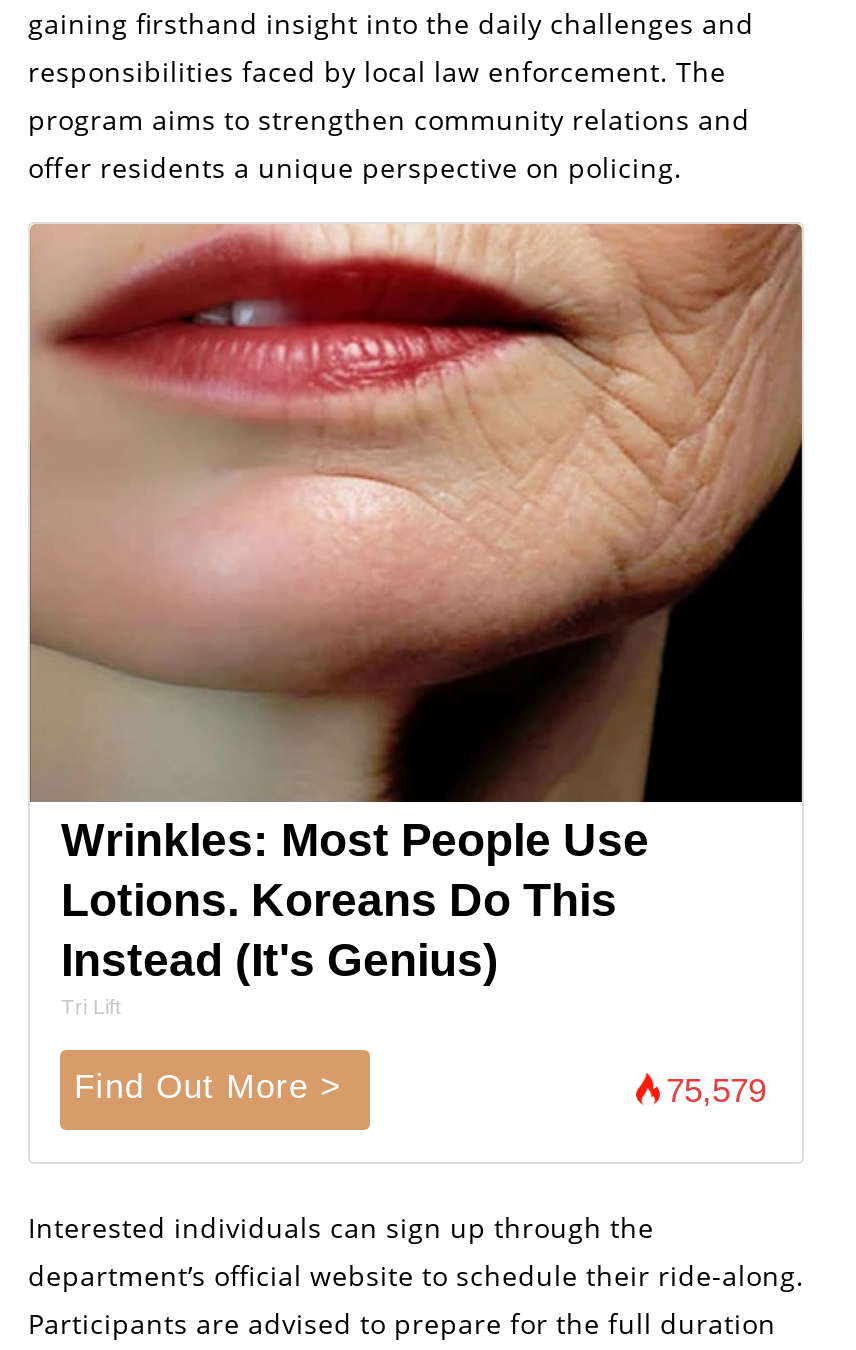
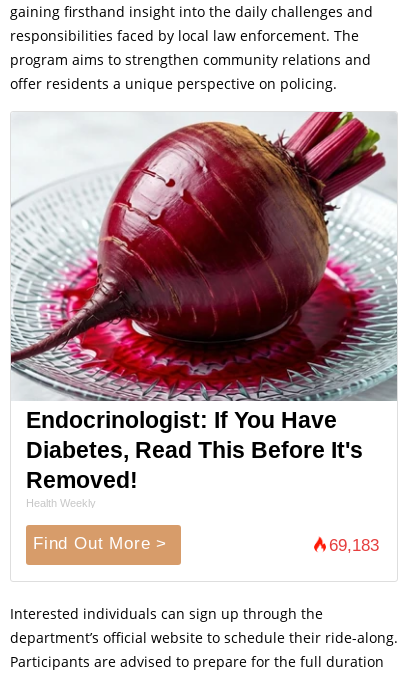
- [image]
- Wrinkles: Most People Use
- Lotions. Koreans Do This
- Instead (It's Genius)
- Tri Lift
+ [image]
+ Endocrinologist: If You Have
+ Diabetes, Read This Before It's
+ Removed!
+ Health Weekly

- 75,579
+ 69,183
